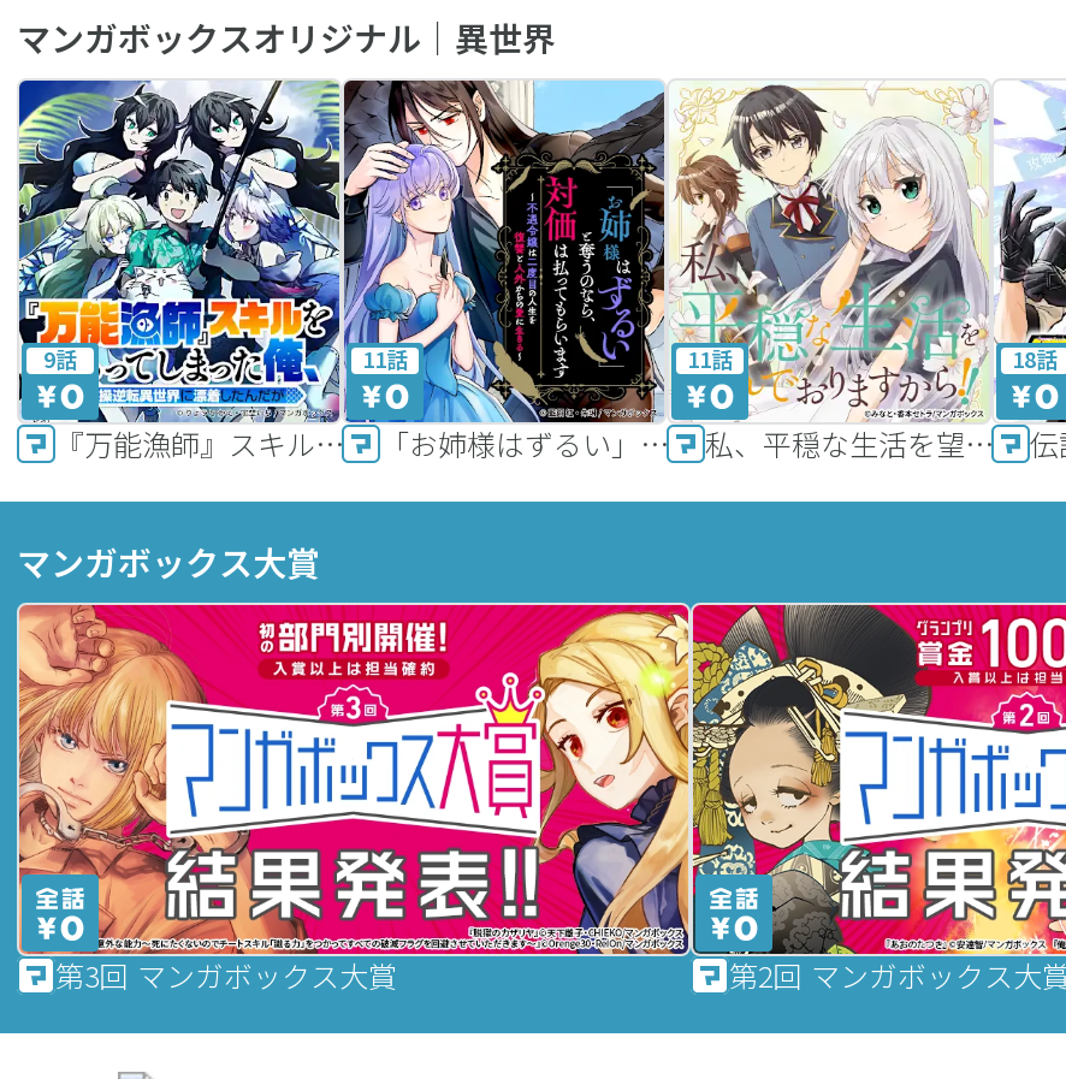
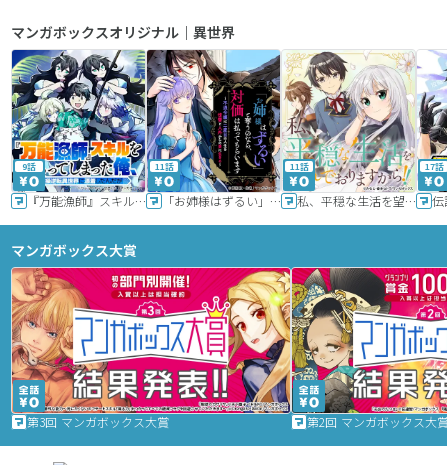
- 18話
+ 17話
